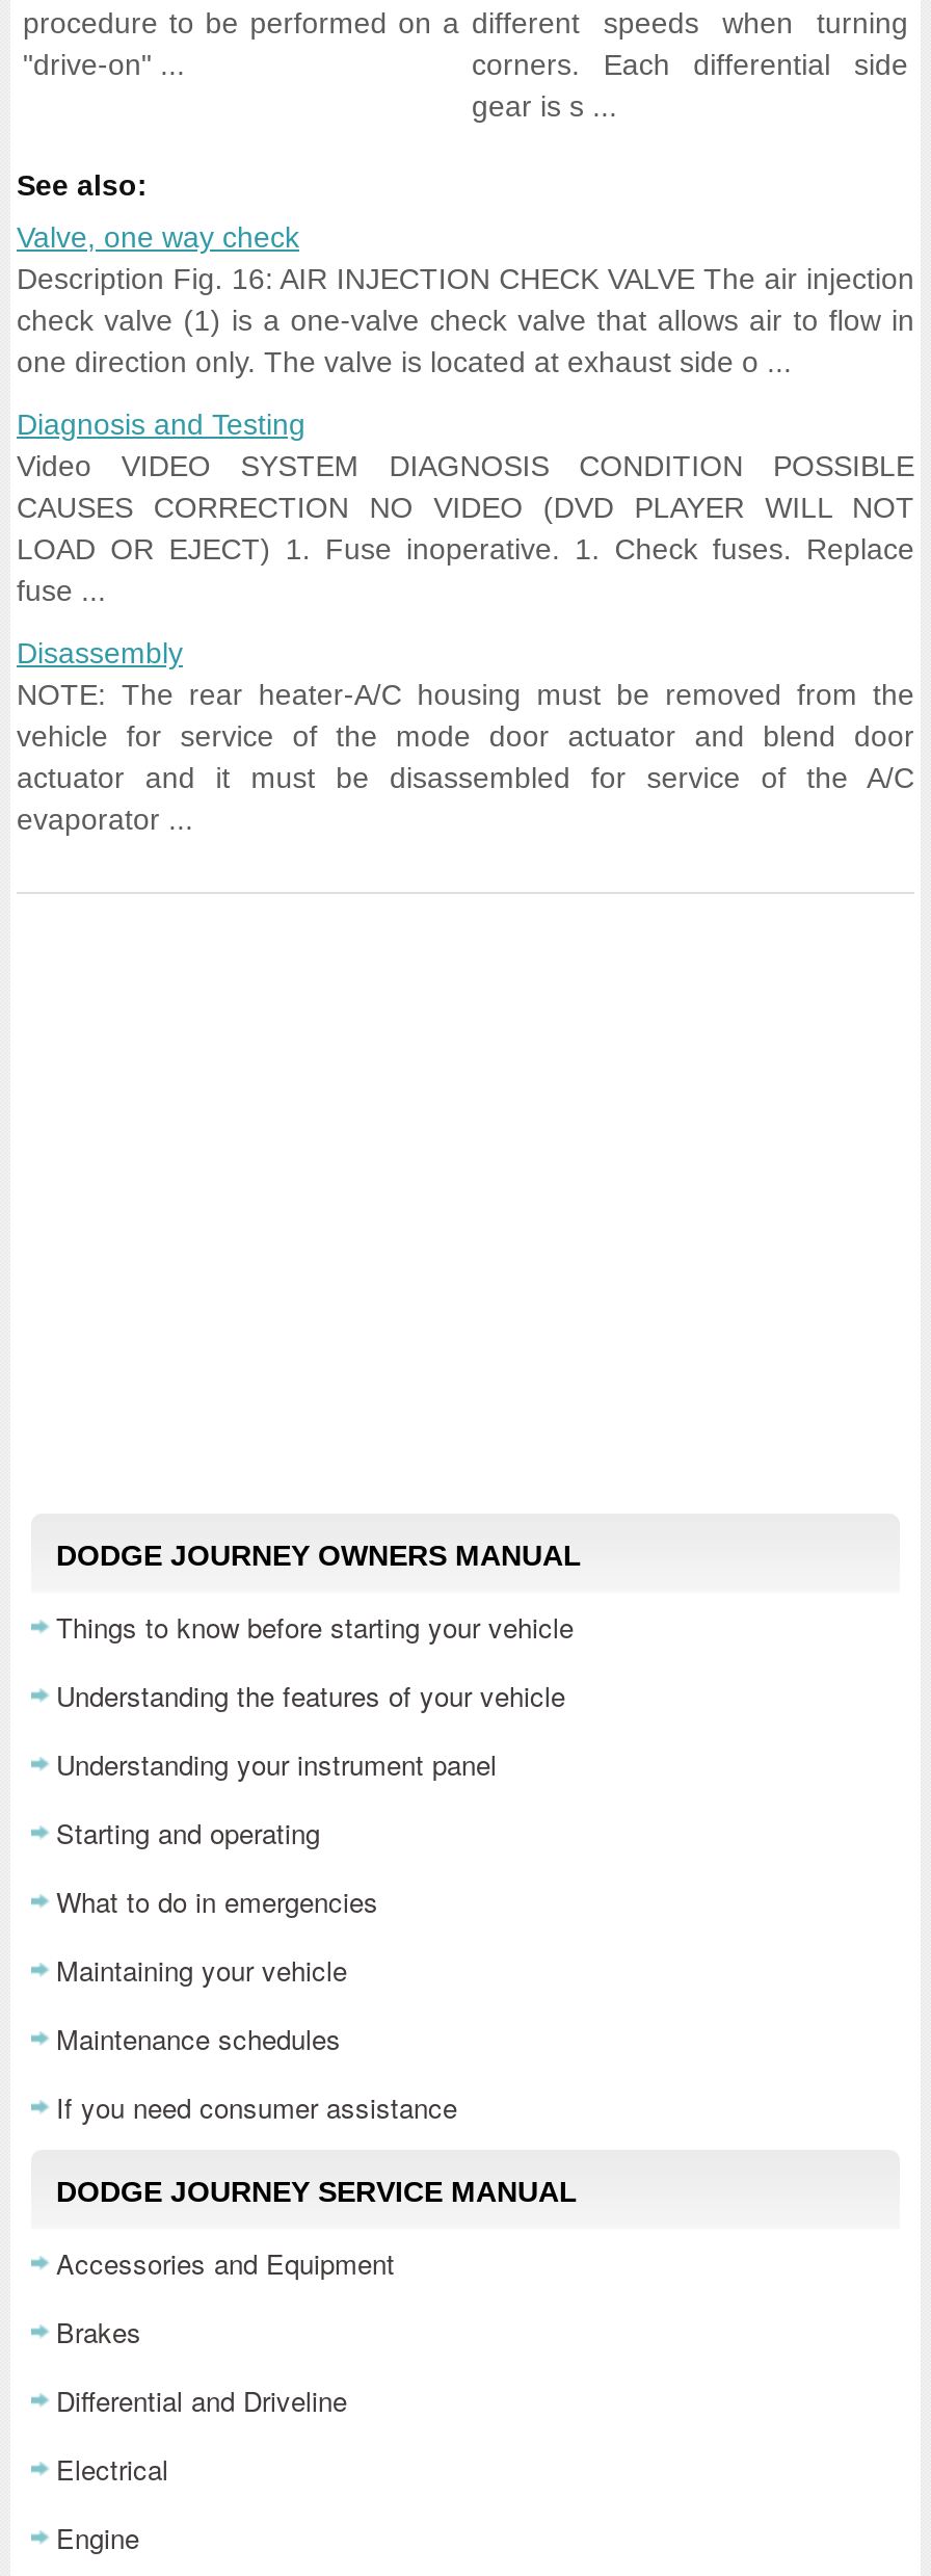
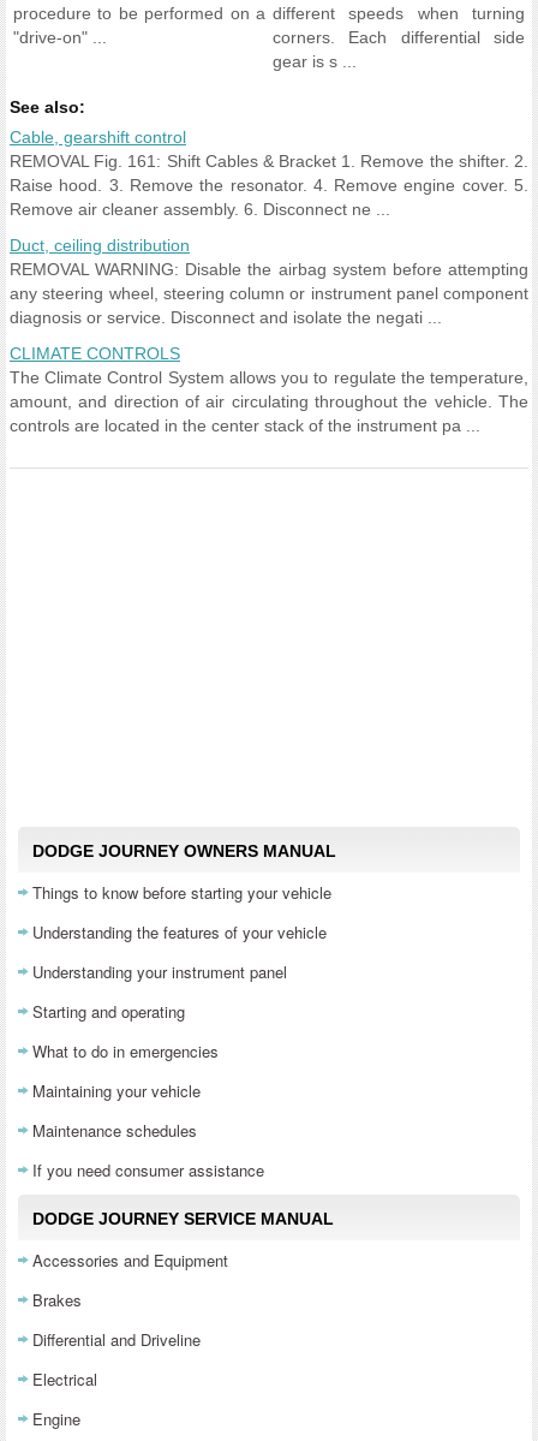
- Valve, one way check
- Description Fig. 16: AIR INJECTION CHECK VALVE The air injection
- check valve (1) is a one-valve check valve that allows air to flow in
- one direction only. The valve is located at exhaust side o ...
+ Cable, gearshift control
+ REMOVAL Fig. 161: Shift Cables & Bracket 1. Remove the shifter. 2.
+ Raise hood. 3. Remove the resonator. 4. Remove engine cover. 5.
+ Remove air cleaner assembly. 6. Disconnect ne ...

- Diagnosis and Testing
- Video VIDEO SYSTEM DIAGNOSIS CONDITION POSSIBLE
- CAUSES CORRECTION NO VIDEO (DVD PLAYER WILL NOT
- LOAD OR EJECT) 1. Fuse inoperative. 1. Check fuses. Replace
- fuse ...
+ Duct, ceiling distribution
+ REMOVAL WARNING: Disable the airbag system before attempting
+ any steering wheel, steering column or instrument panel component
+ diagnosis or service. Disconnect and isolate the negati ...

- Disassembly
- NOTE: The rear heater-A/C housing must be removed from the
- vehicle for service of the mode door actuator and blend door
- actuator and it must be disassembled for service of the A/C
- evaporator ...
+ CLIMATE CONTROLS
+ The Climate Control System allows you to regulate the temperature,
+ amount, and direction of air circulating throughout the vehicle. The
+ controls are located in the center stack of the instrument pa ...
